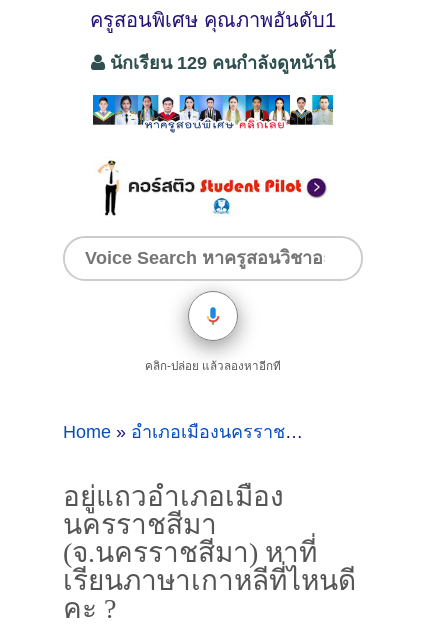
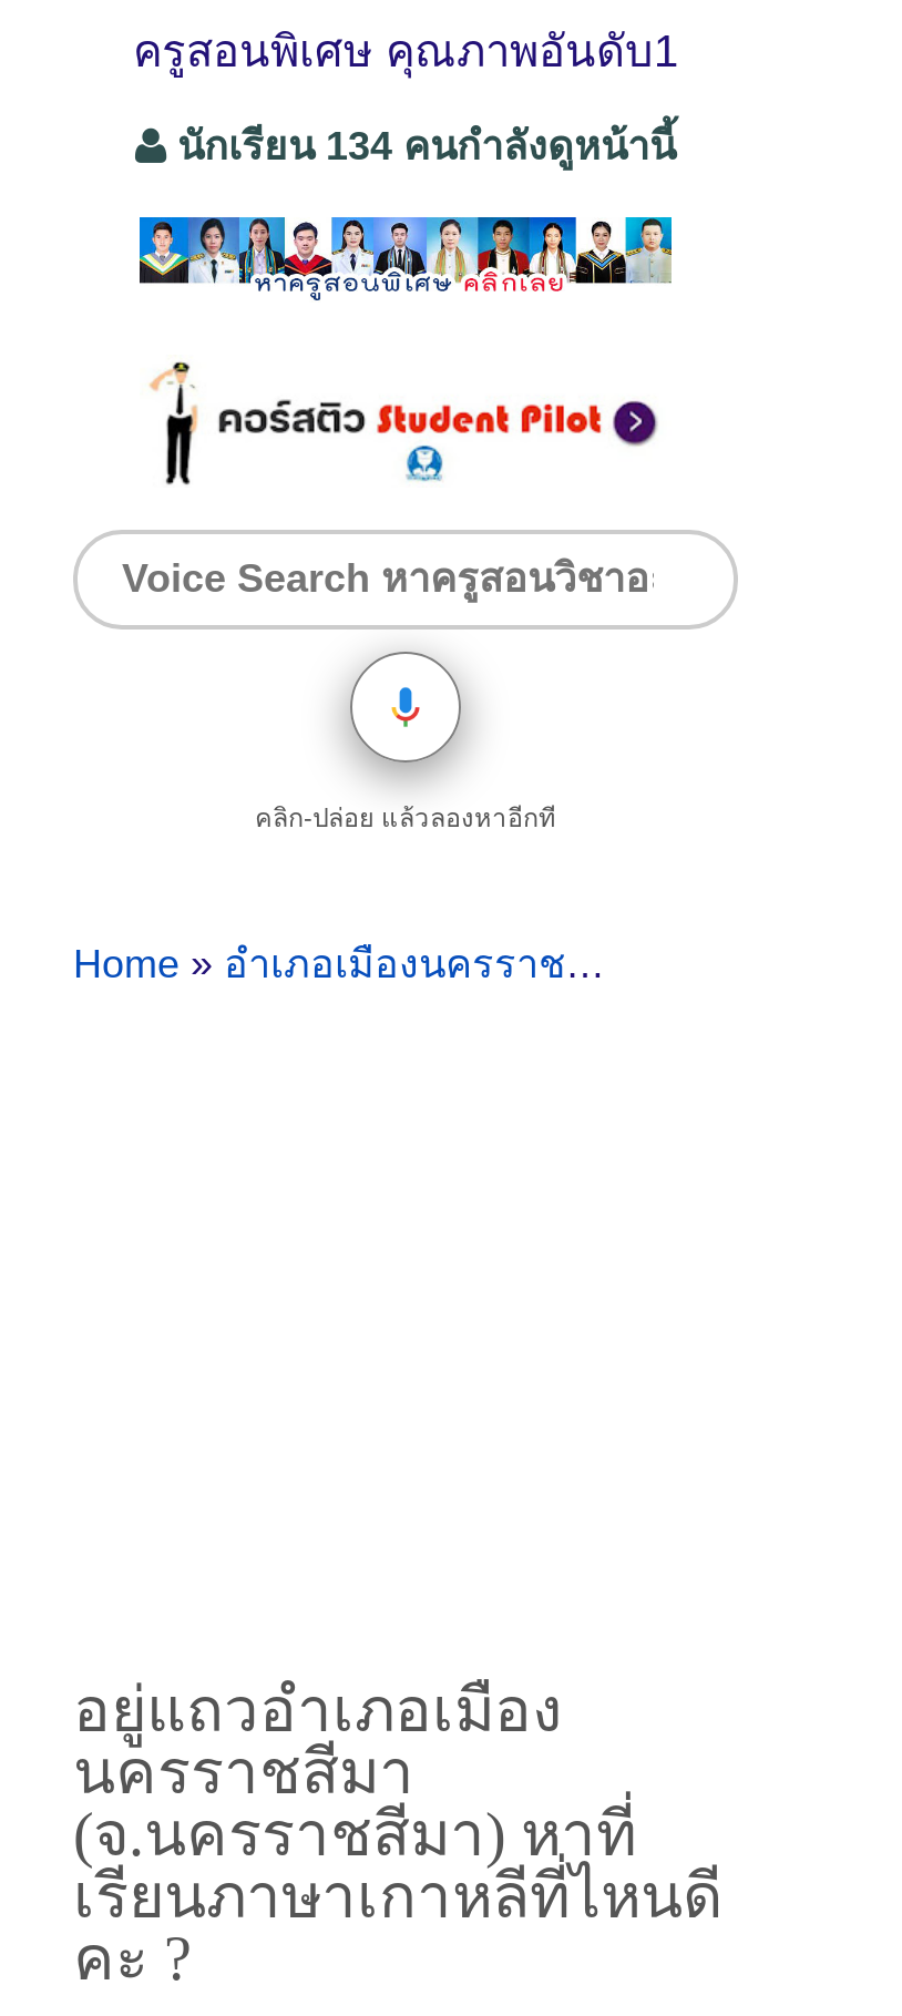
- นักเรียน 129 คนกำลังดูหน้านี้
+ นักเรียน 134 คนกำลังดูหน้านี้
